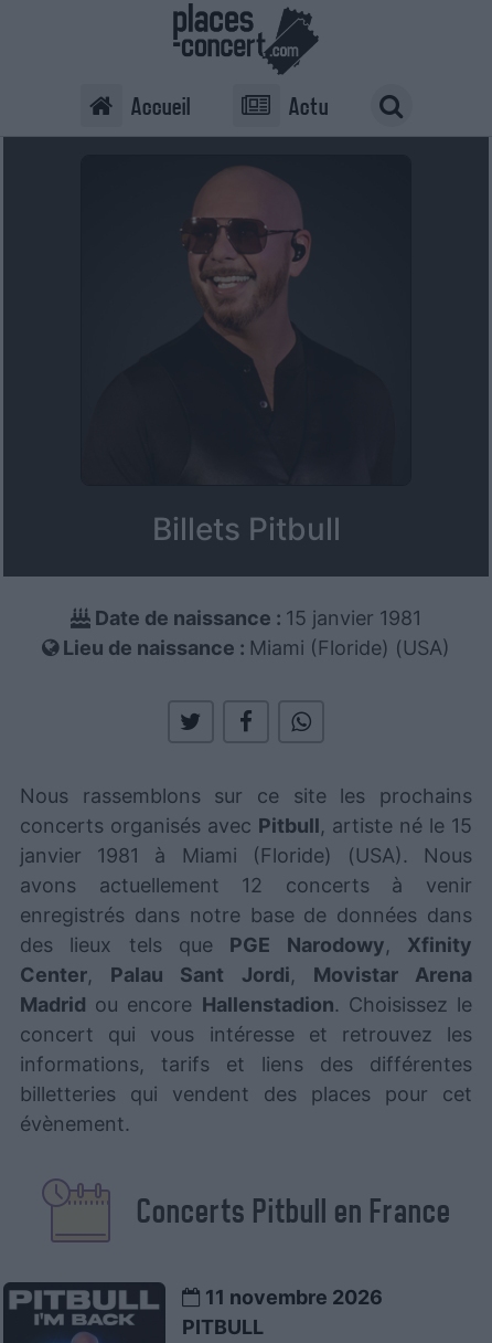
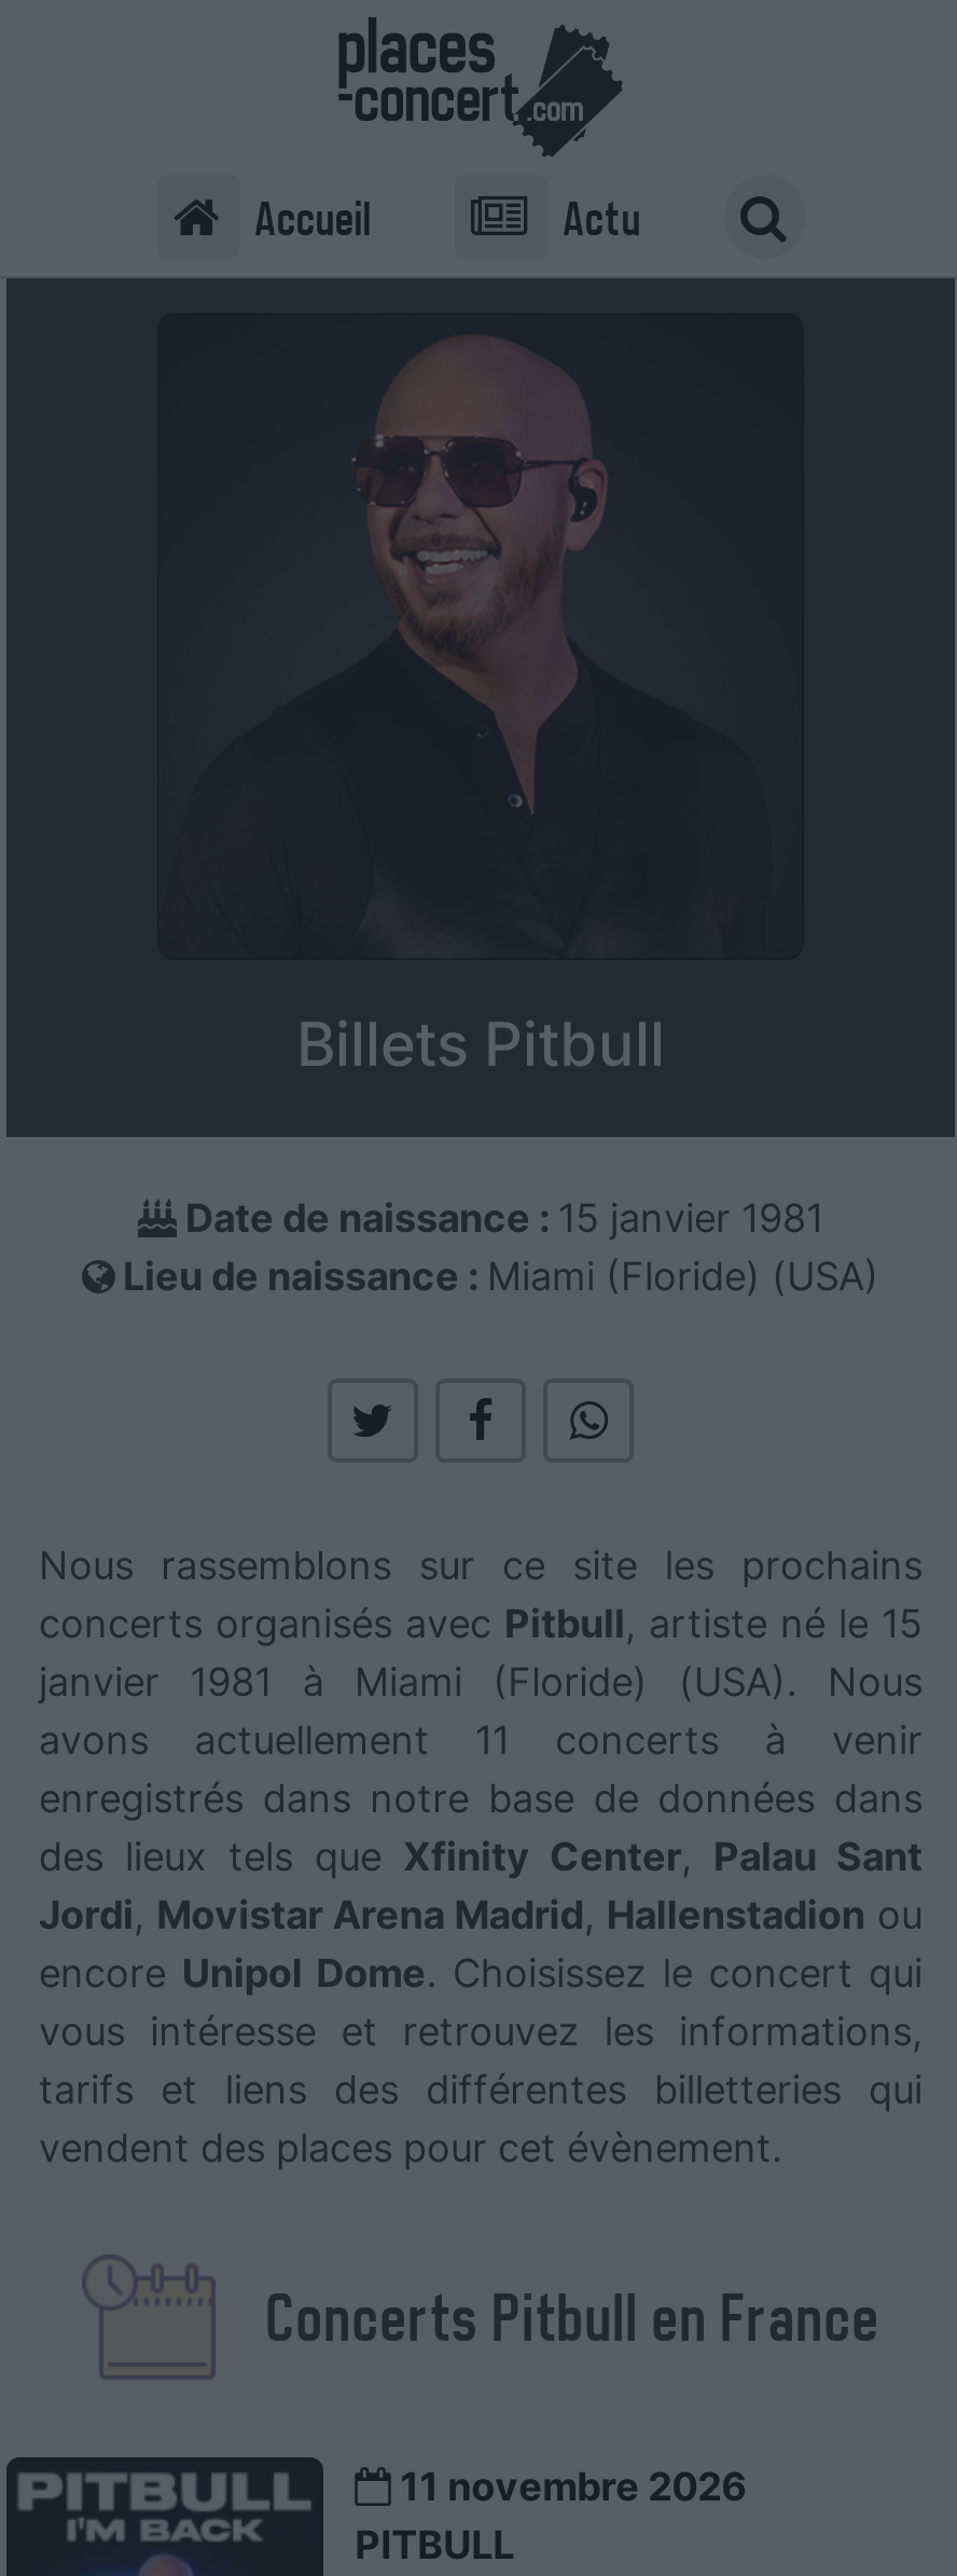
- avons actuellement 12 concerts à venir
+ avons actuellement 11 concerts à venir

- des lieux tels que PGE Narodowy, Xfinity
- Center, Palau Sant Jordi, Movistar Arena
- Madrid ou encore Hallenstadion. Choisissez le
- concert qui vous intéresse et retrouvez les
- informations, tarifs et liens des différentes
- billetteries qui vendent des places pour cet
- évènement.
+ des lieux tels que Xfinity Center, Palau Sant
+ Jordi, Movistar Arena Madrid, Hallenstadion ou
+ encore Unipol Dome. Choisissez le concert qui
+ vous intéresse et retrouvez les informations,
+ tarifs et liens des différentes billetteries qui
+ vendent des places pour cet évènement.
